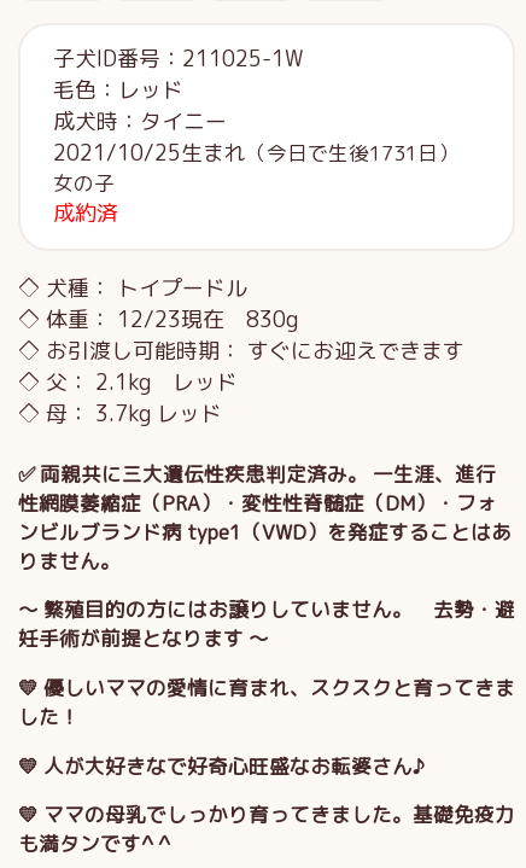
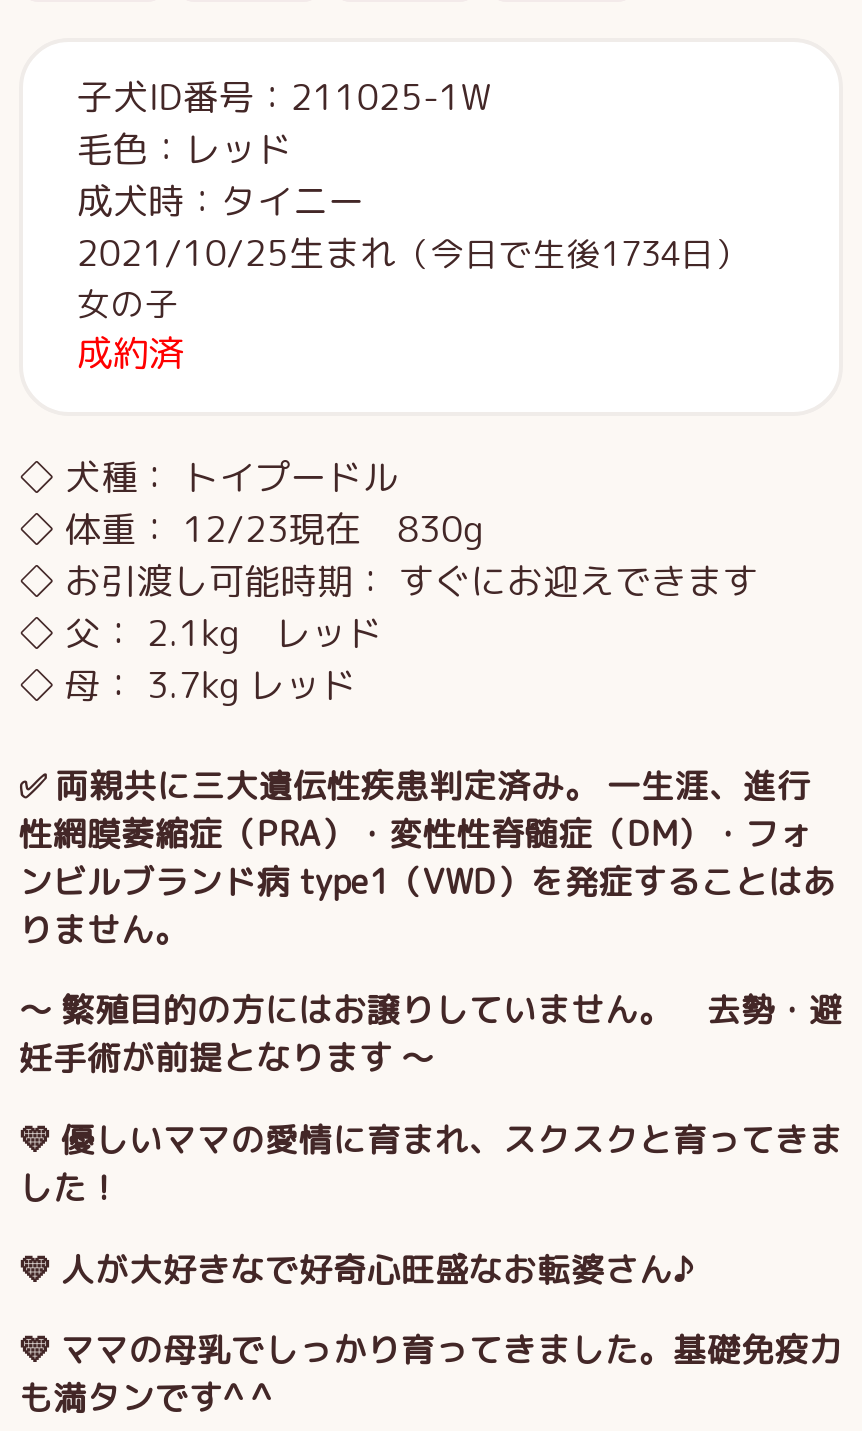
- 2021/10/25生まれ（今日で生後1731日）
+ 2021/10/25生まれ（今日で生後1734日）
